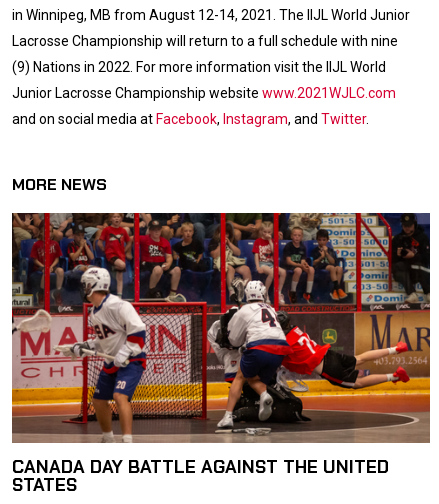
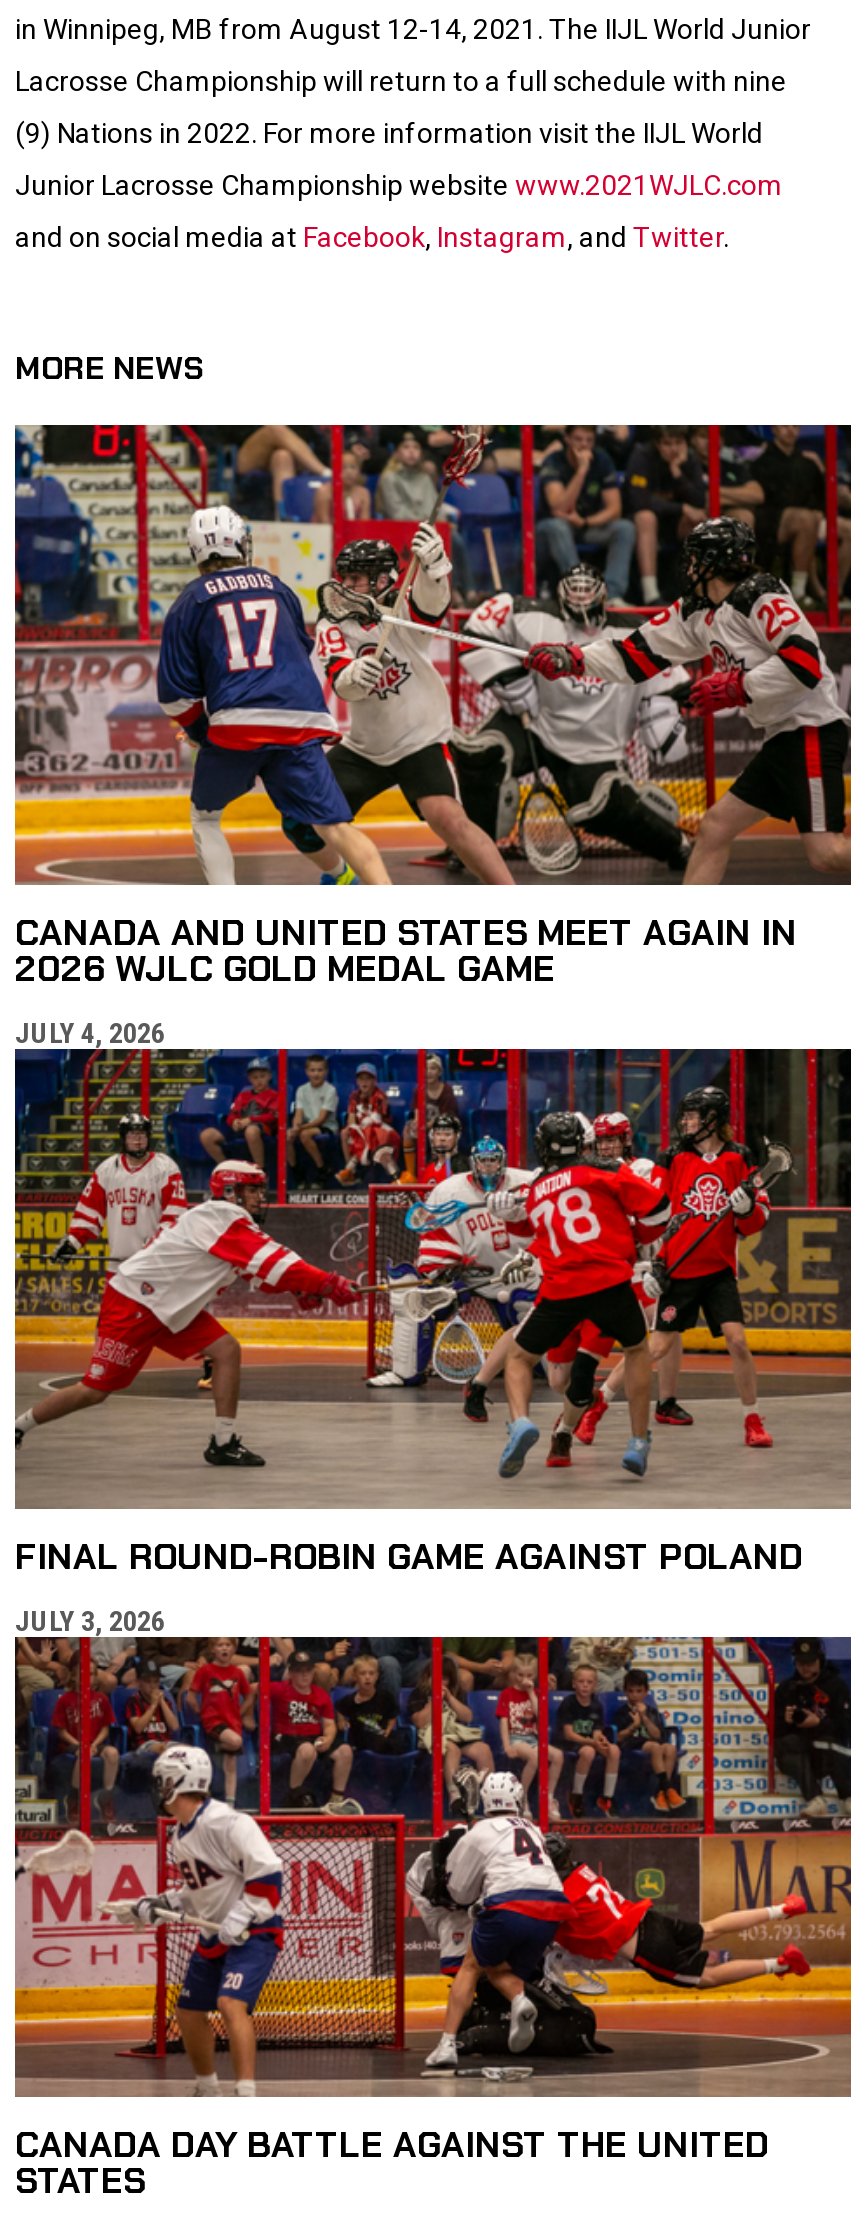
+ [image]
+ CANADA AND UNITED STATES MEET AGAIN IN
+ 2026 WJLC GOLD MEDAL GAME
+ JULY 4, 2026

+ [image]
+ FINAL ROUND-ROBIN GAME AGAINST POLAND
+ JULY 3, 2026
